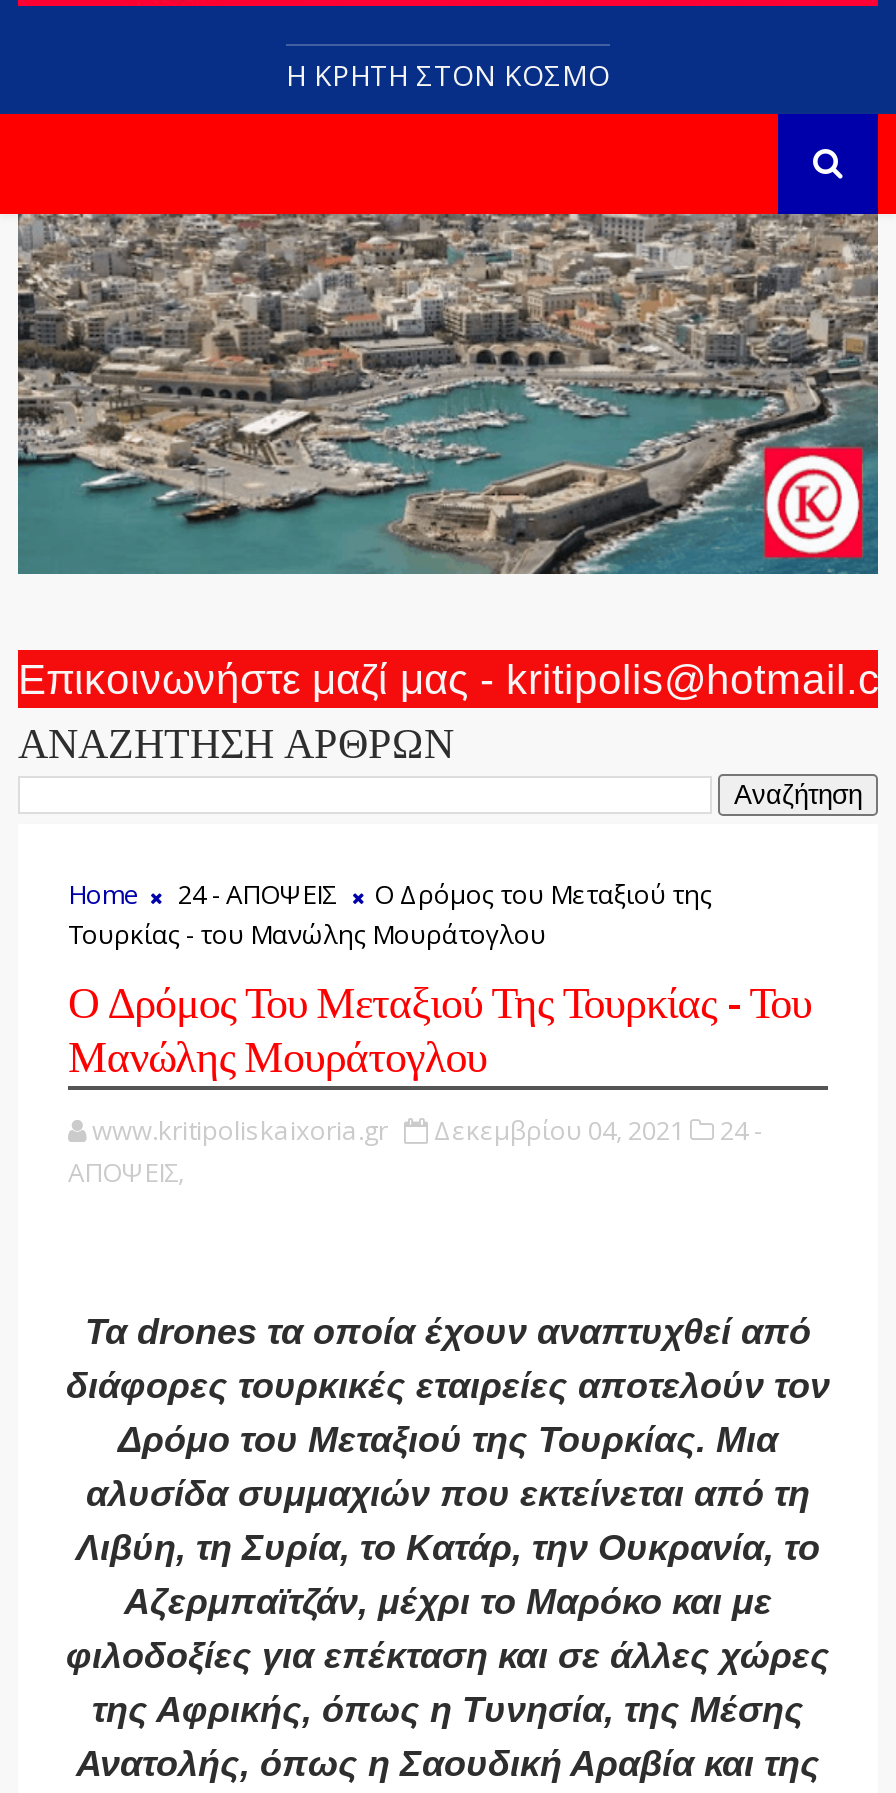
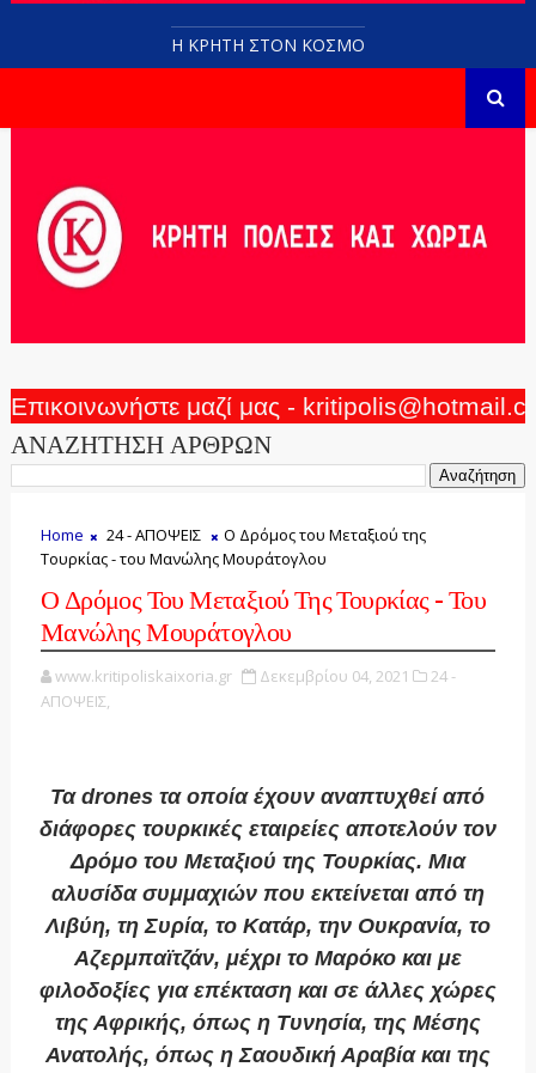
- [image]
+ [image]
